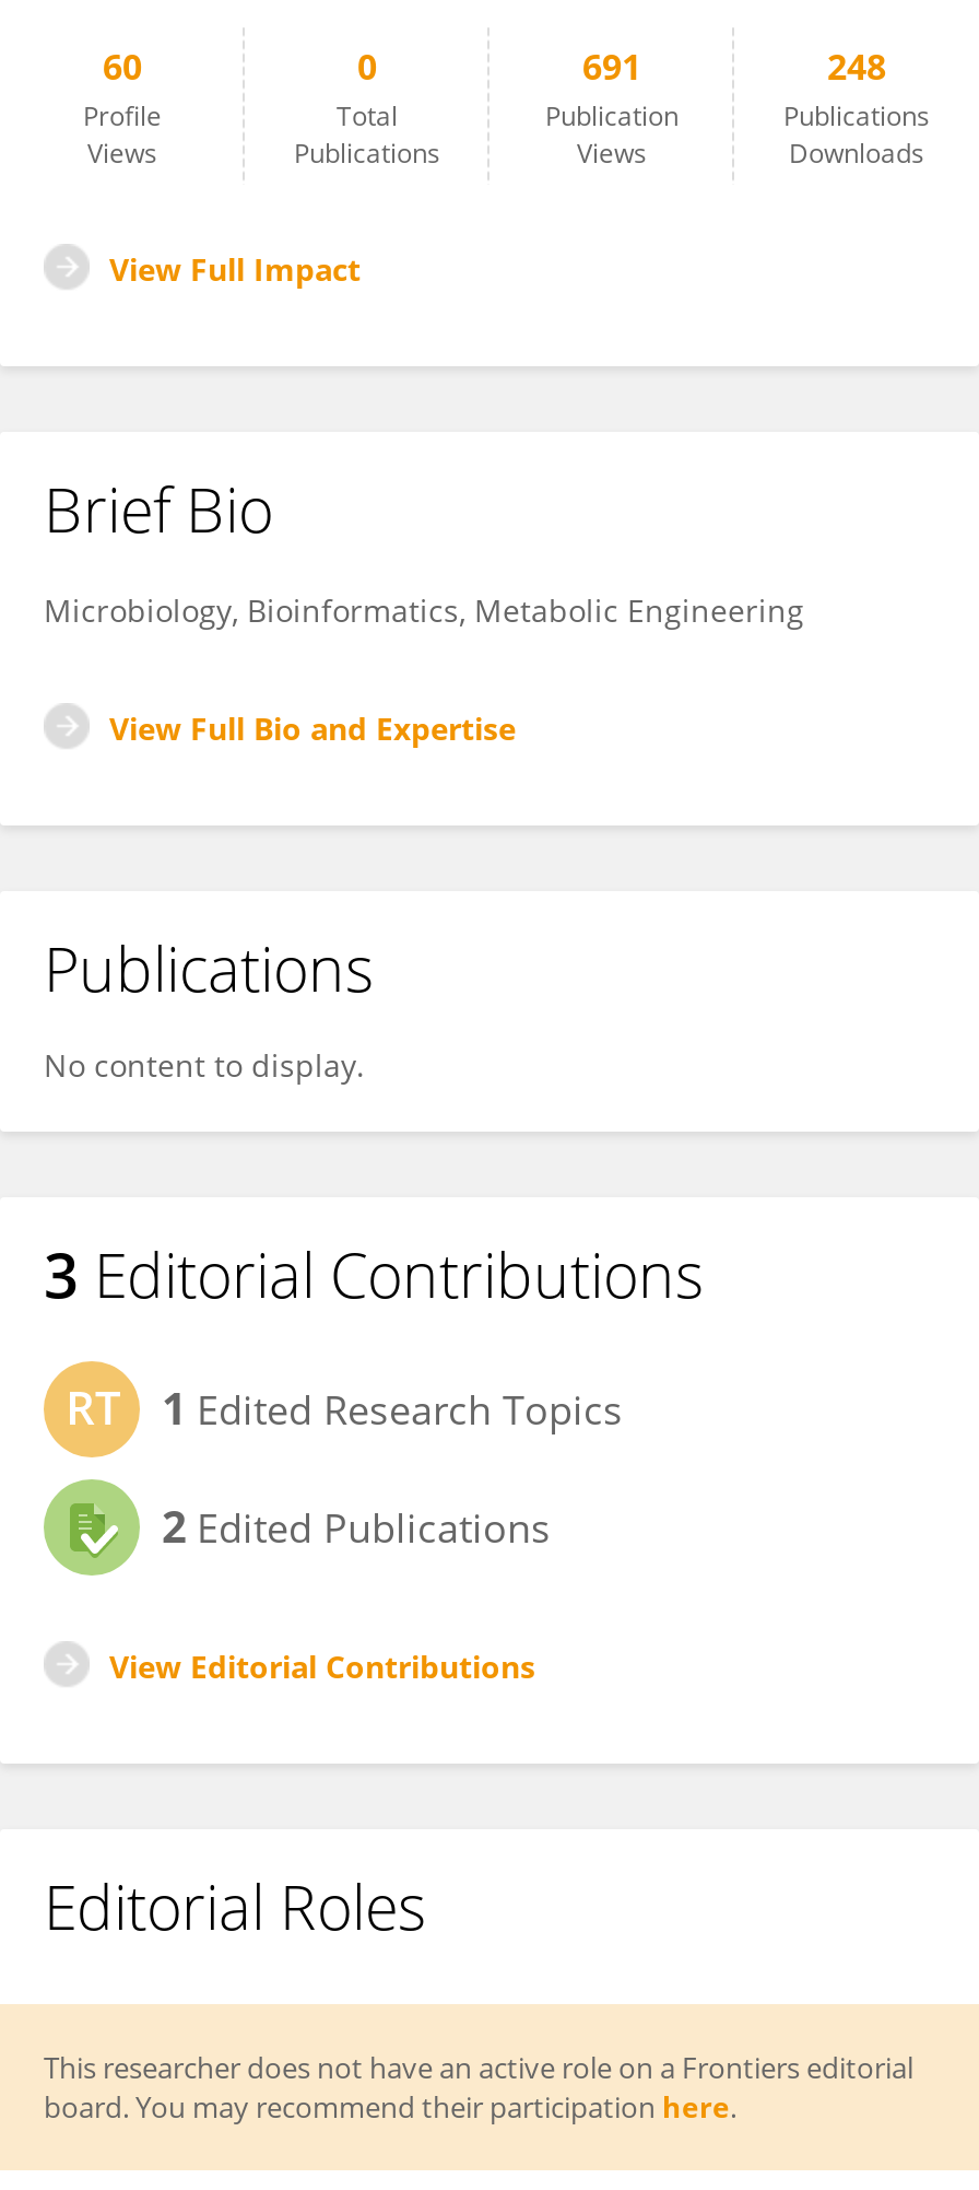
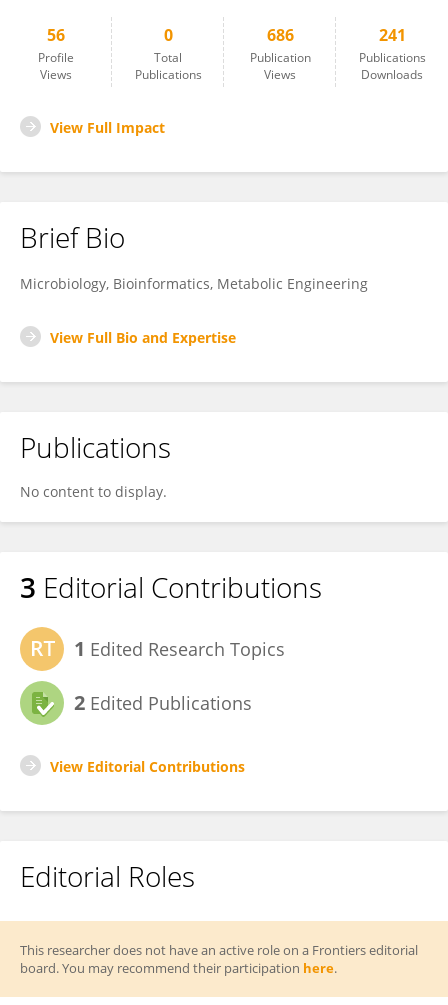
- 60
+ 56

- 691
+ 686

- 248
+ 241
